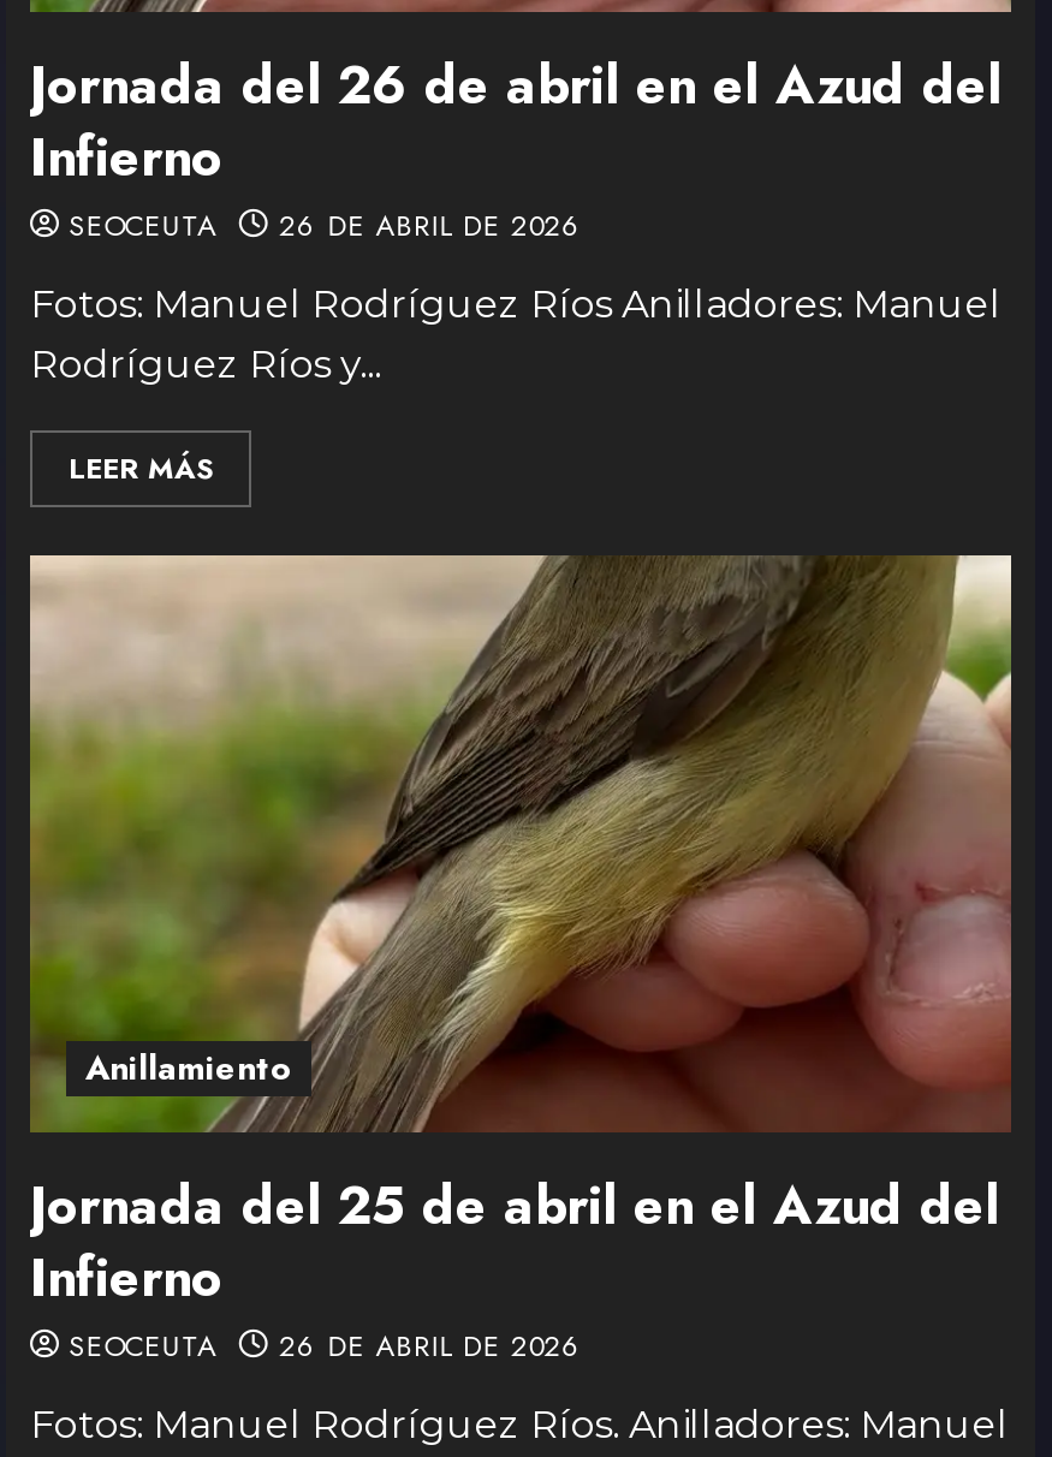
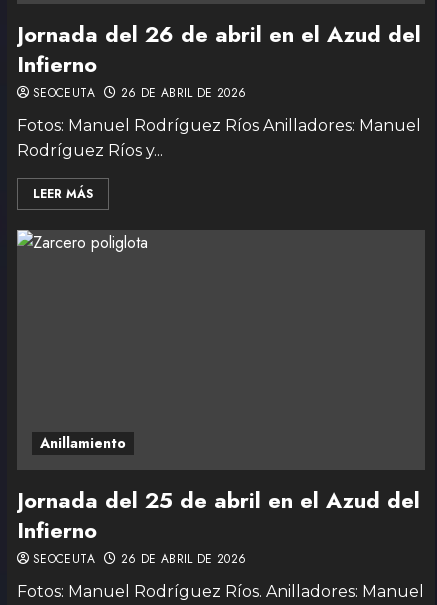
- [image]
